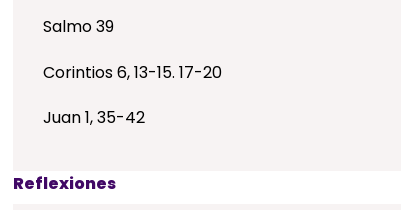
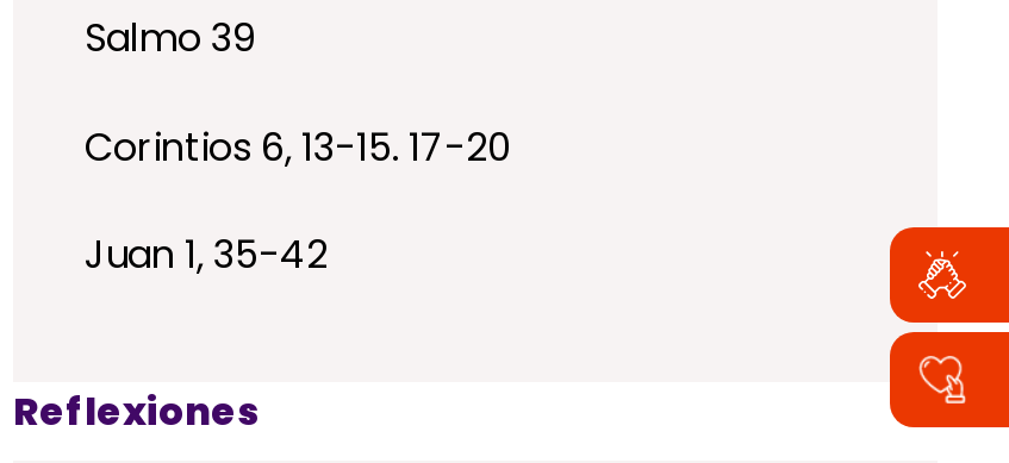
+ [image]
